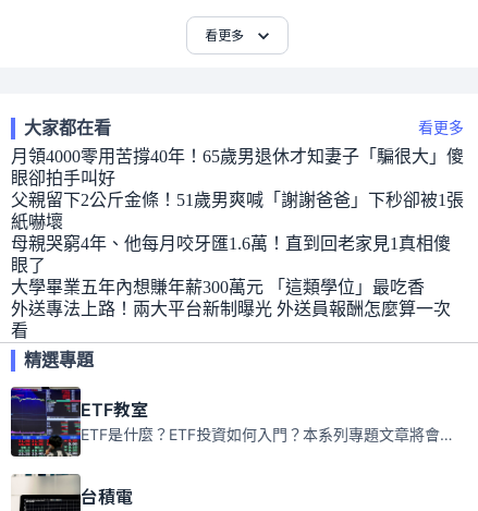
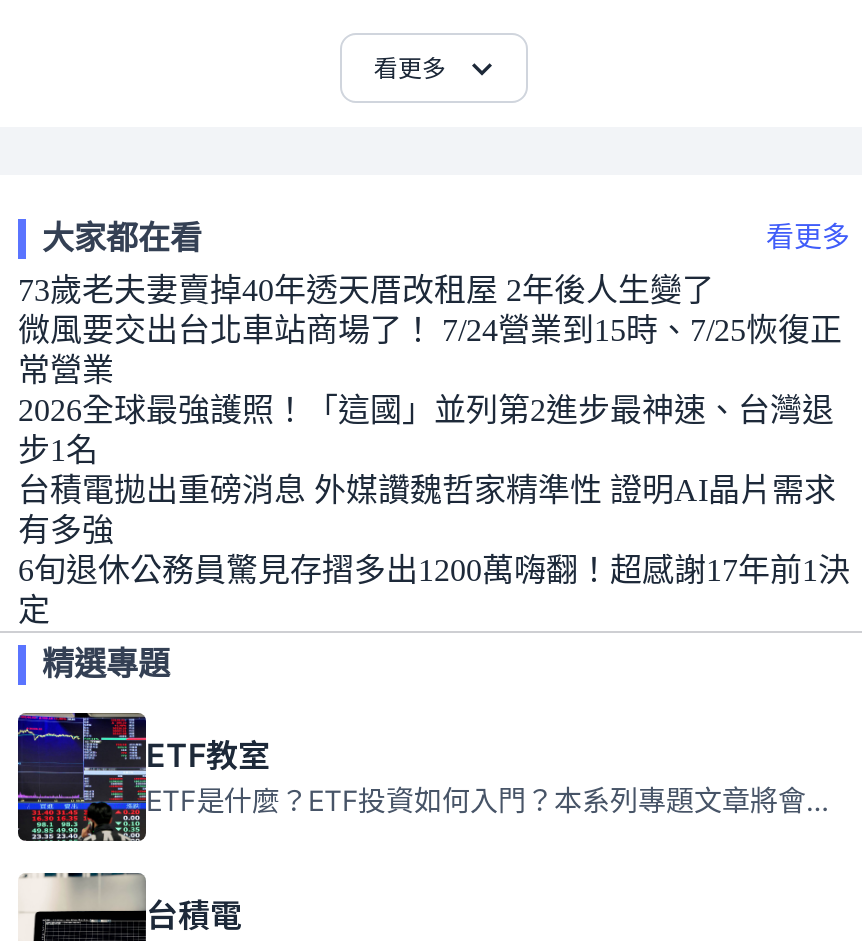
- 月領4000零用苦撐40年！65歲男退休才知妻子「騙很大」傻
- 眼卻拍手叫好
- 父親留下2公斤金條！51歲男爽喊「謝謝爸爸」下秒卻被1張
- 紙嚇壞
- 母親哭窮4年、他每月咬牙匯1.6萬！直到回老家見1真相傻
- 眼了
- 大學畢業五年內想賺年薪300萬元 「這類學位」最吃香
- 外送專法上路！兩大平台新制曝光 外送員報酬怎麼算一次
- 看
+ 73歲老夫妻賣掉40年透天厝改租屋 2年後人生變了
+ 微風要交出台北車站商場了！ 7/24營業到15時、7/25恢復正
+ 常營業
+ 2026全球最強護照！「這國」並列第2進步最神速、台灣退
+ 步1名
+ 台積電拋出重磅消息 外媒讚魏哲家精準性 證明AI晶片需求
+ 有多強
+ 6旬退休公務員驚見存摺多出1200萬嗨翻！超感謝17年前1決
+ 定
